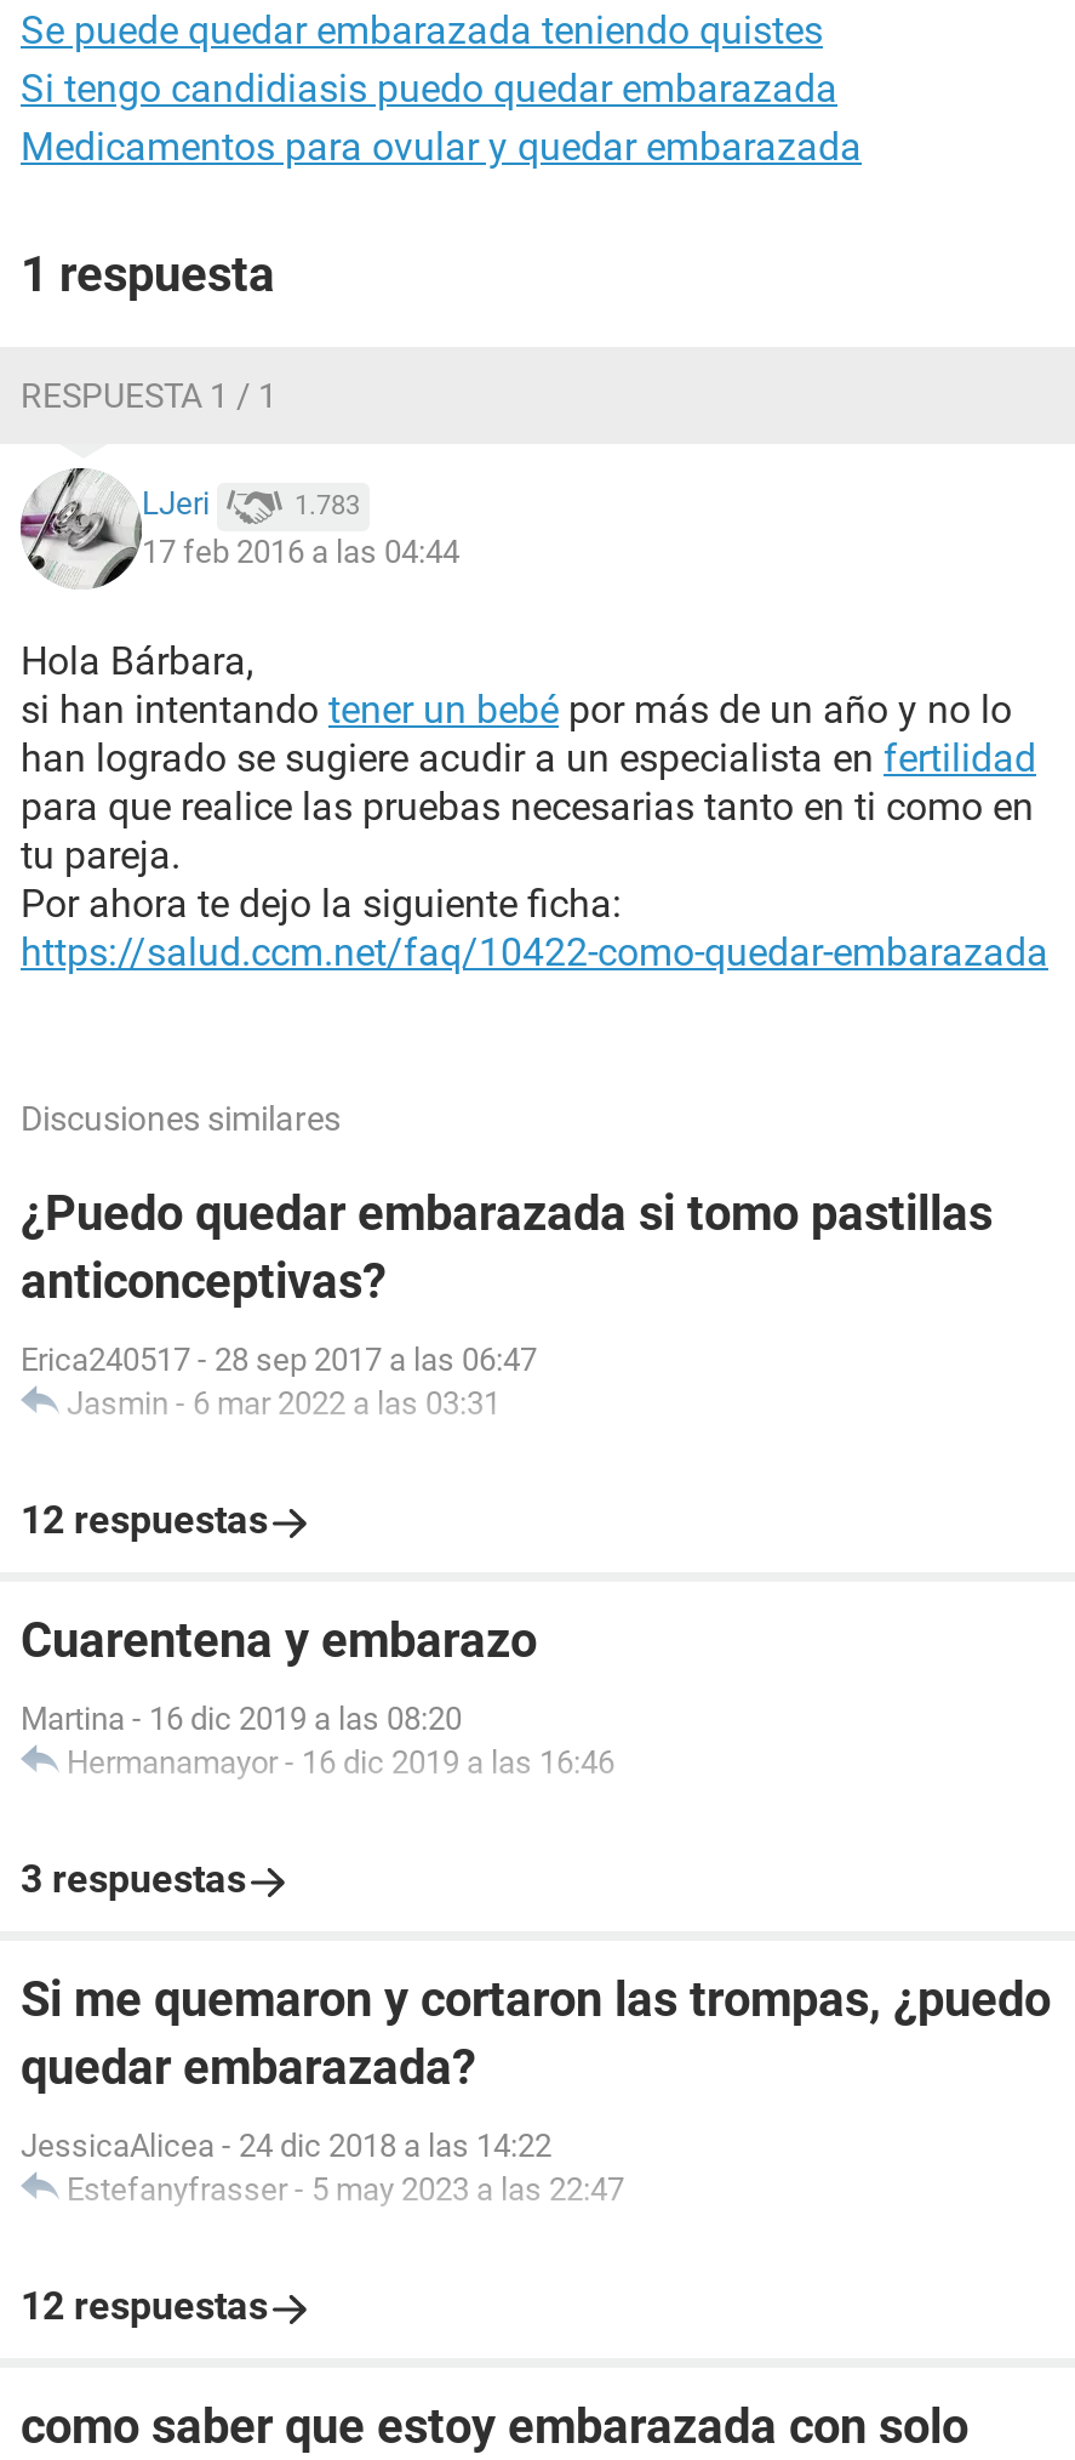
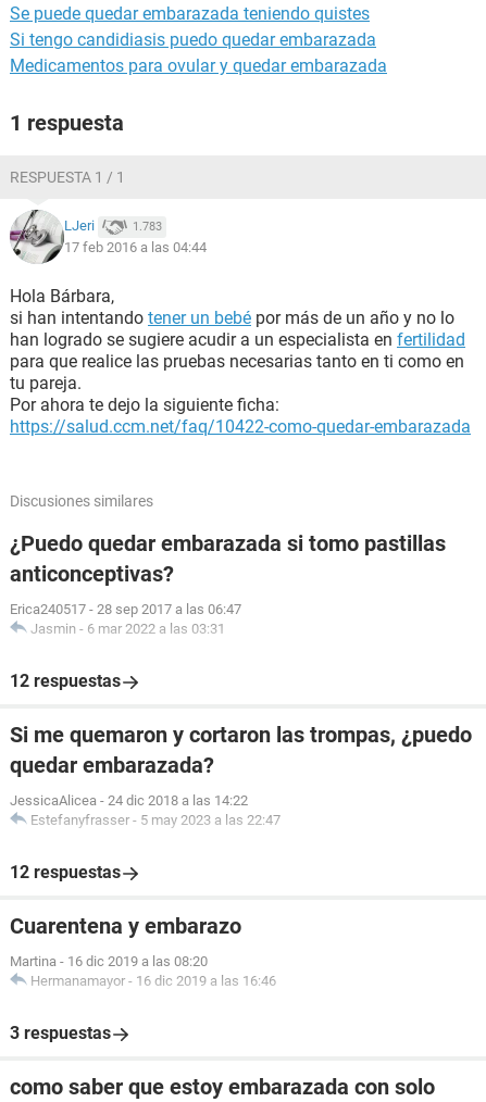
moved down: Cuarentena y embarazo | Martina - 16 dic 2019 a las 08:20 | Hermanamayor- 16 dic 2019 a las 16:46 | 3 respuestas

moved up: Si me quemaron y cortaron las trompas, ¿puedo | quedar embarazada? | JessicaAlicea - 24 dic 2018 a las 14:22 | Estefanyfrasser- 5 may 2023 a las 22:47 | 12 respuestas
